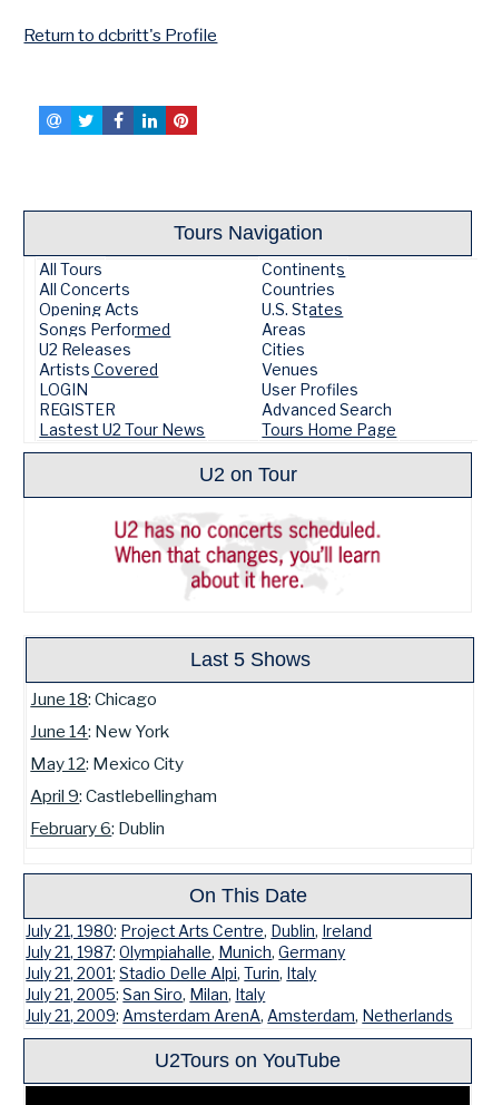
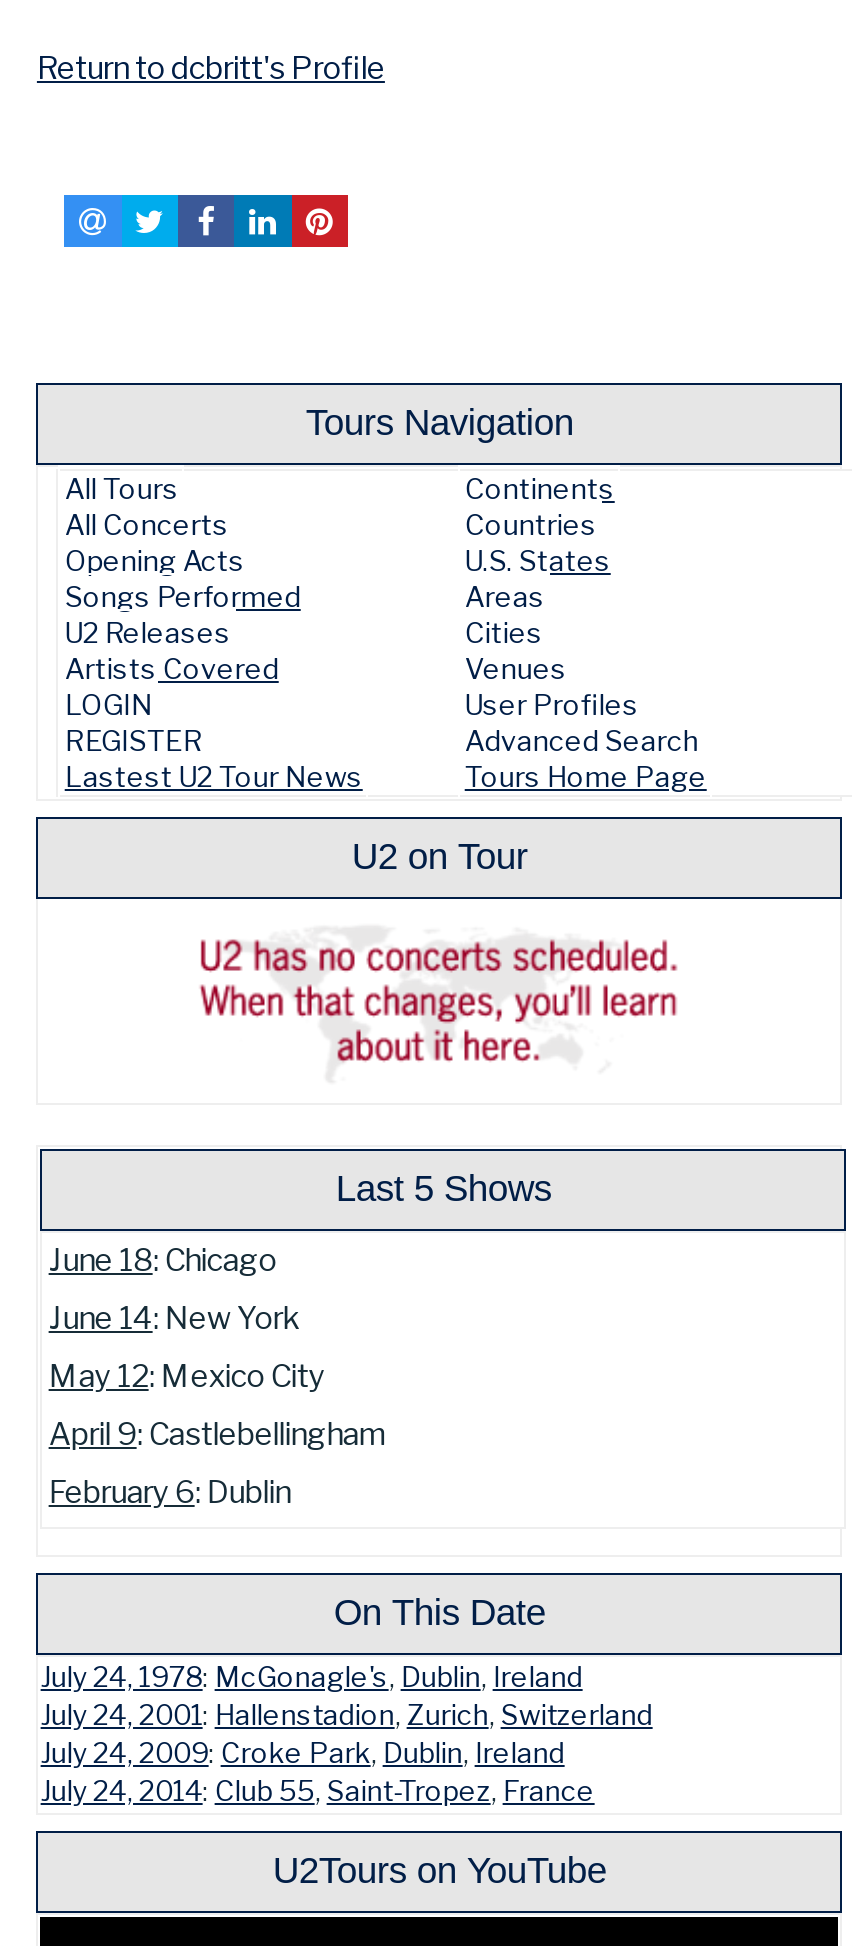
- July 21, 1980: Project Arts Centre, Dublin, Ireland
- July 21, 1987: Olympiahalle, Munich, Germany
- July 21, 2001: Stadio Delle Alpi, Turin, Italy
- July 21, 2005: San Siro, Milan, Italy
- July 21, 2009: Amsterdam ArenA, Amsterdam, Netherlands
+ July 24, 1978: McGonagle's, Dublin, Ireland
+ July 24, 2001: Hallenstadion, Zurich, Switzerland
+ July 24, 2009: Croke Park, Dublin, Ireland
+ July 24, 2014: Club 55, Saint-Tropez, France
